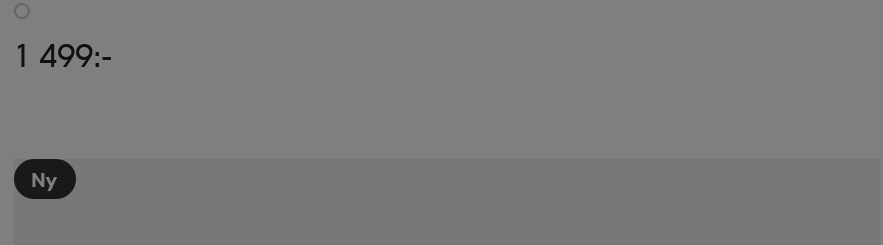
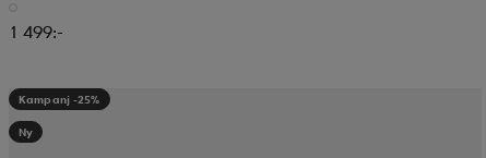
+ Kampanj -25%
